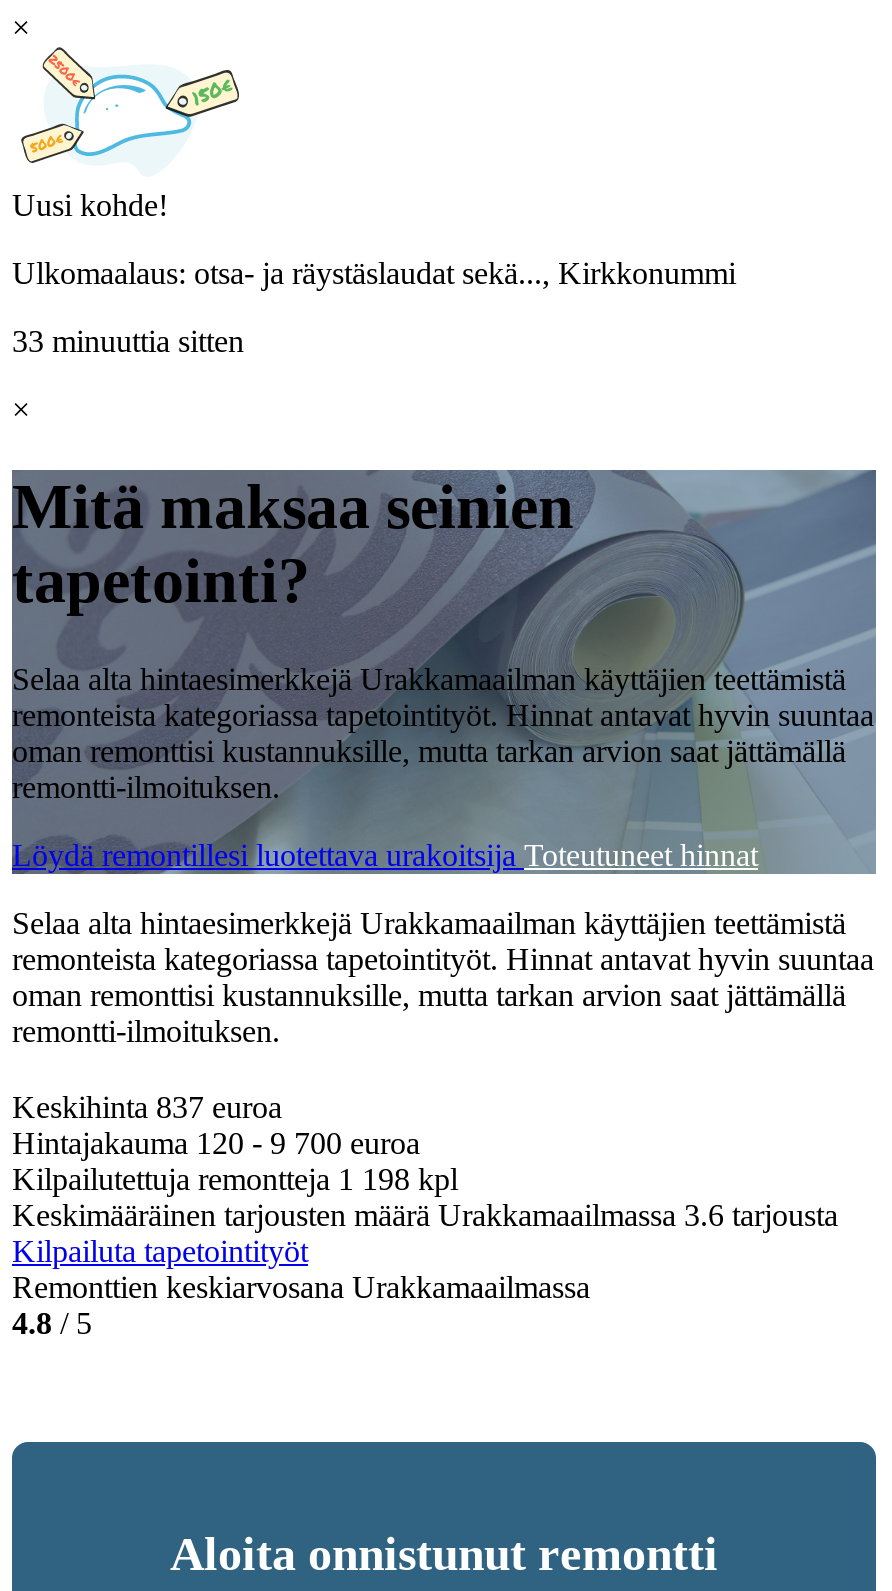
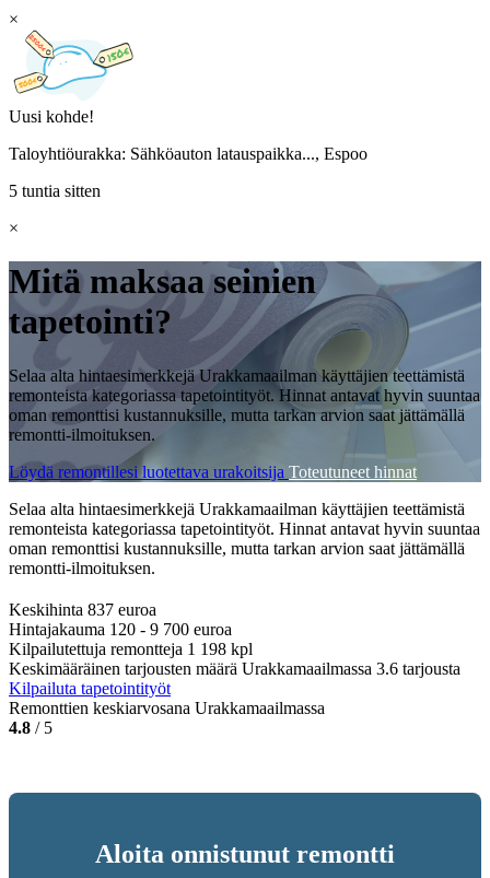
- Ulkomaalaus: otsa- ja räystäslaudat sekä..., Kirkkonummi
+ Taloyhtiöurakka: Sähköauton latauspaikka..., Espoo

- 33 minuuttia sitten
+ 5 tuntia sitten
